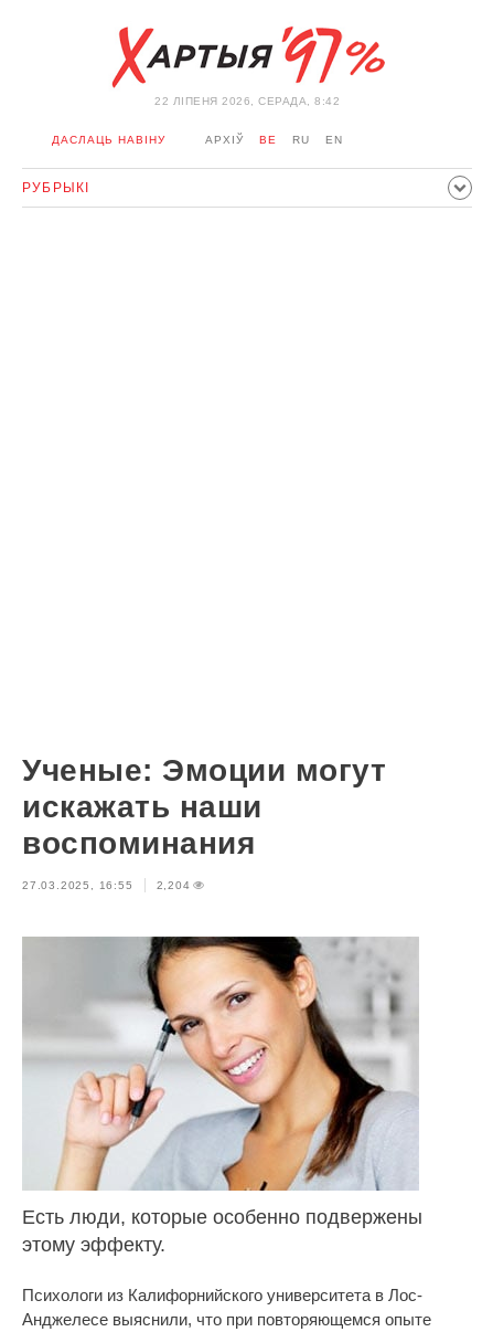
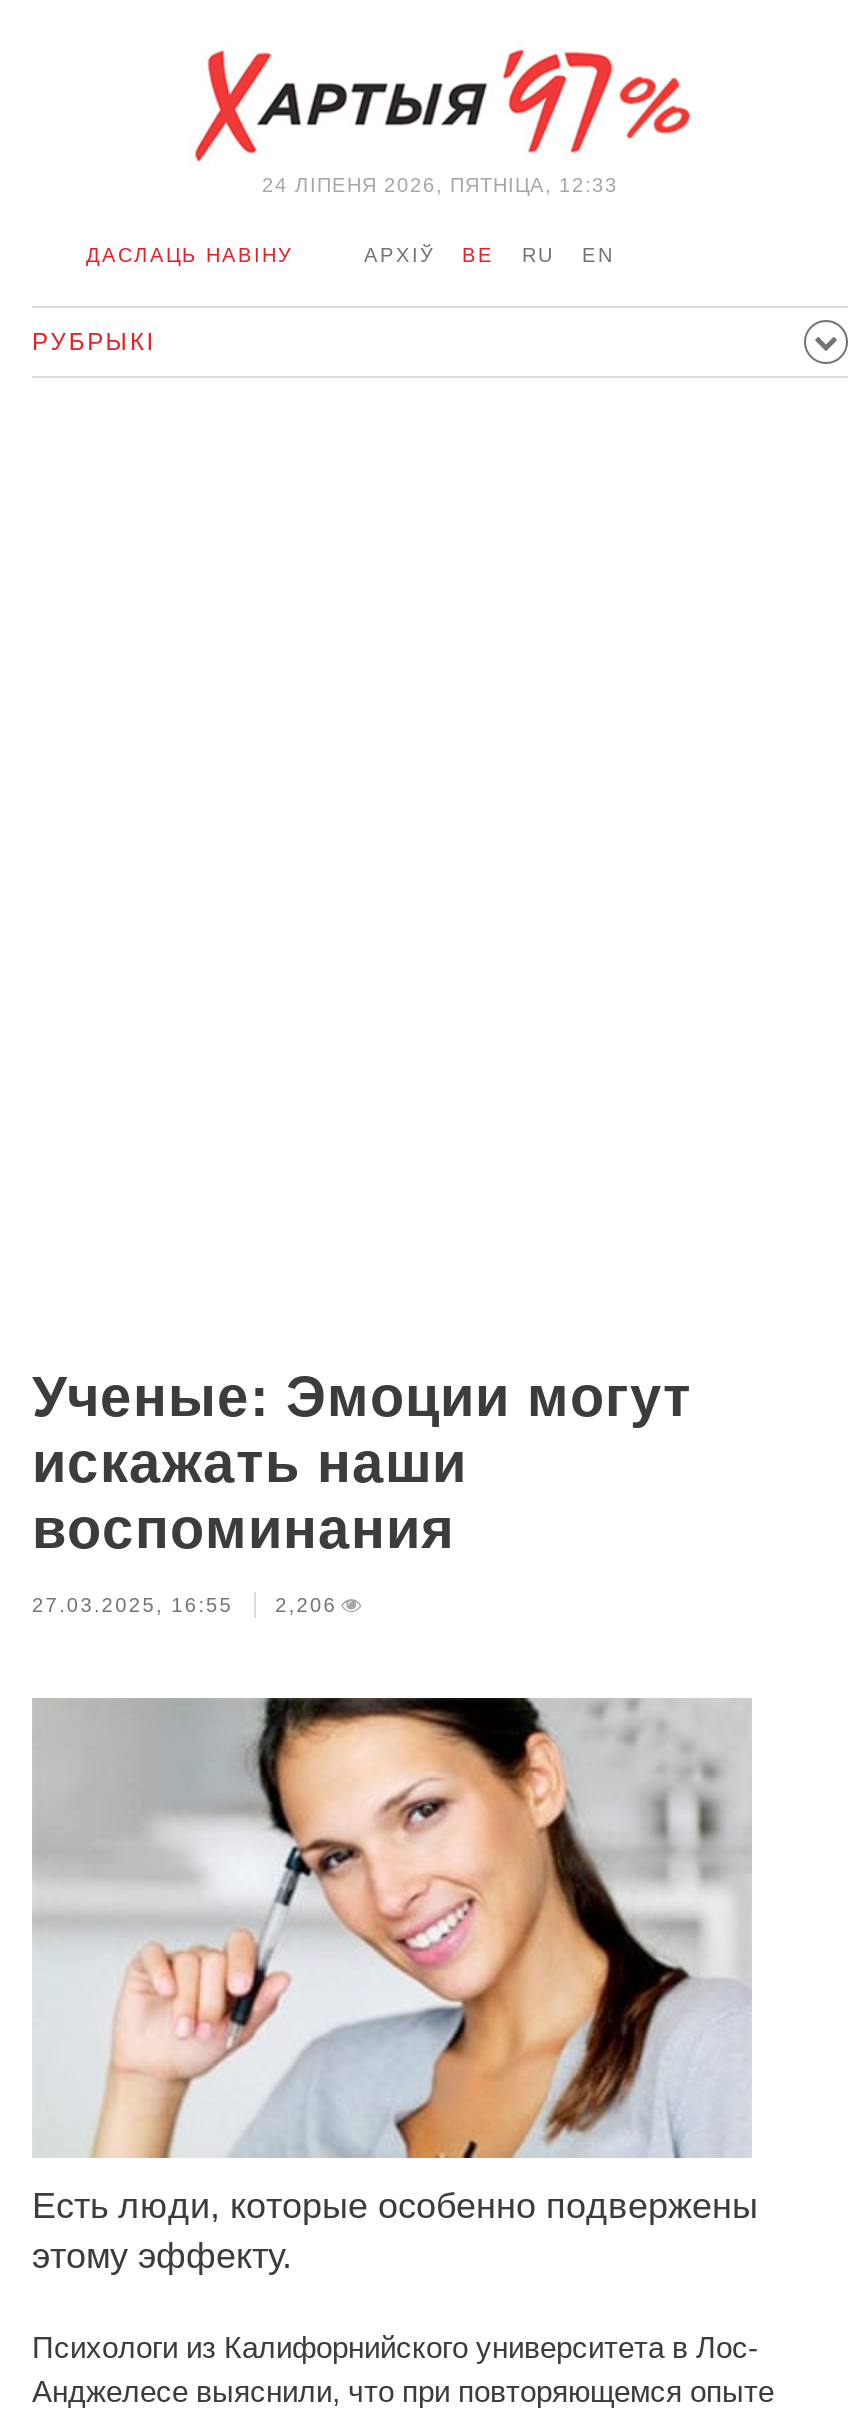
- 22 ЛIПЕНЯ 2026, СЕРАДА, 8:42
+ 24 ЛIПЕНЯ 2026, ПЯТНІЦА, 12:33

- 27.03.2025, 16:55 2,204
+ 27.03.2025, 16:55 2,206
